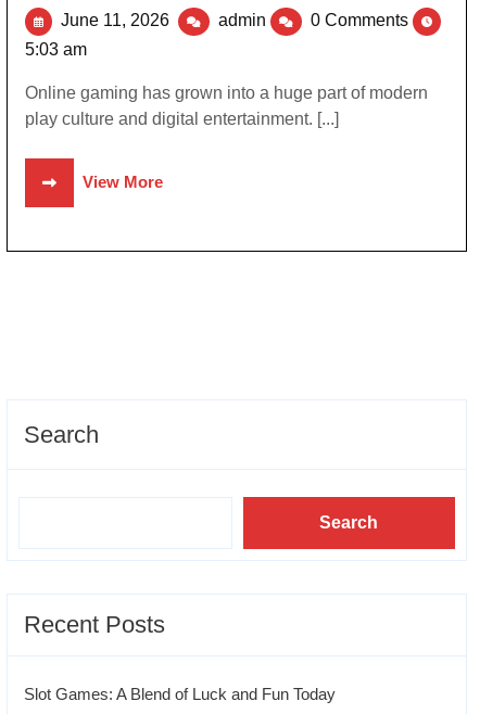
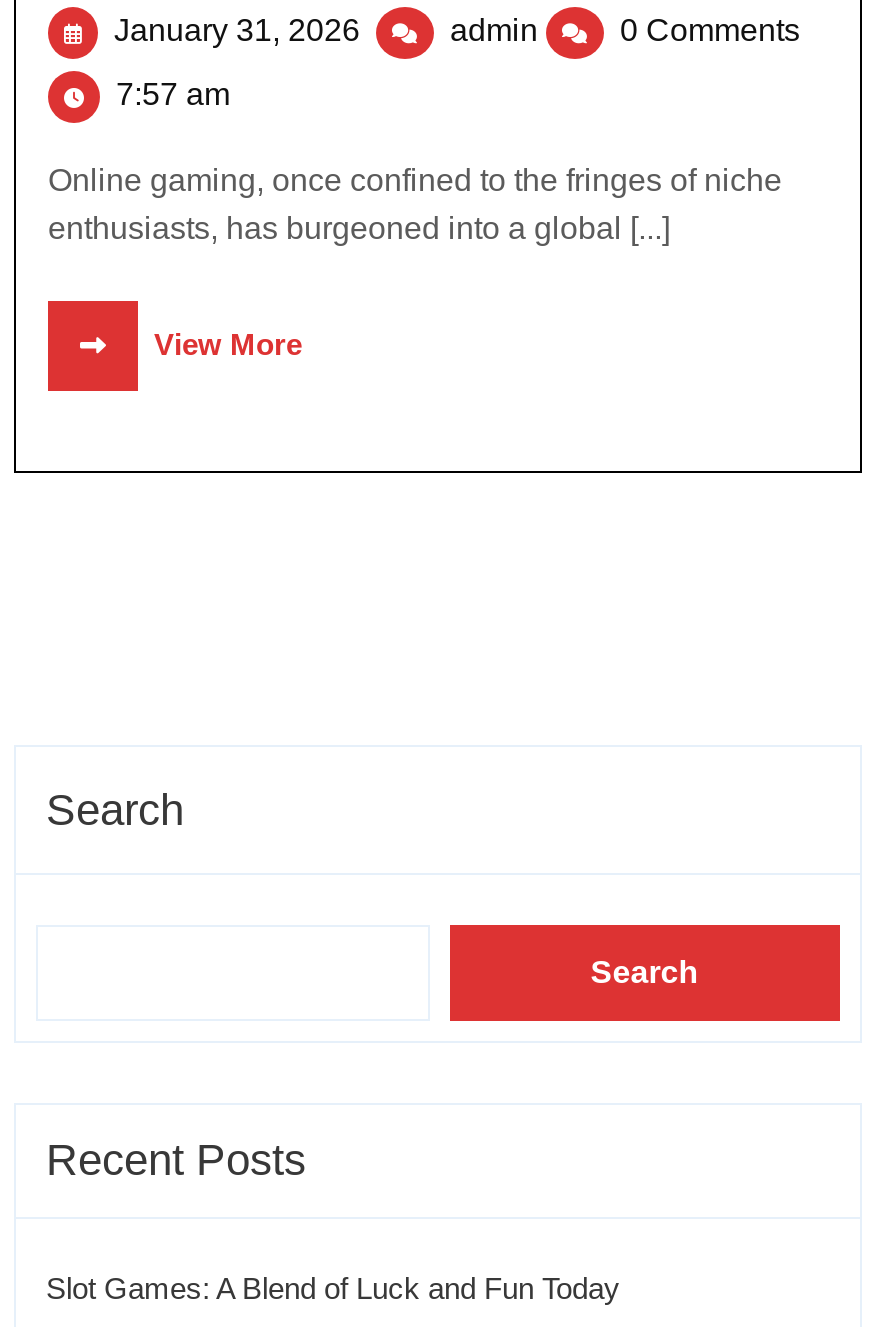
- June 11, 2026
+ January 31, 2026

- 5:03 am
+ 7:57 am

- Online gaming has grown into a huge part of modern
- play culture and digital entertainment. [...]
+ Online gaming, once confined to the fringes of niche
+ enthusiasts, has burgeoned into a global [...]
